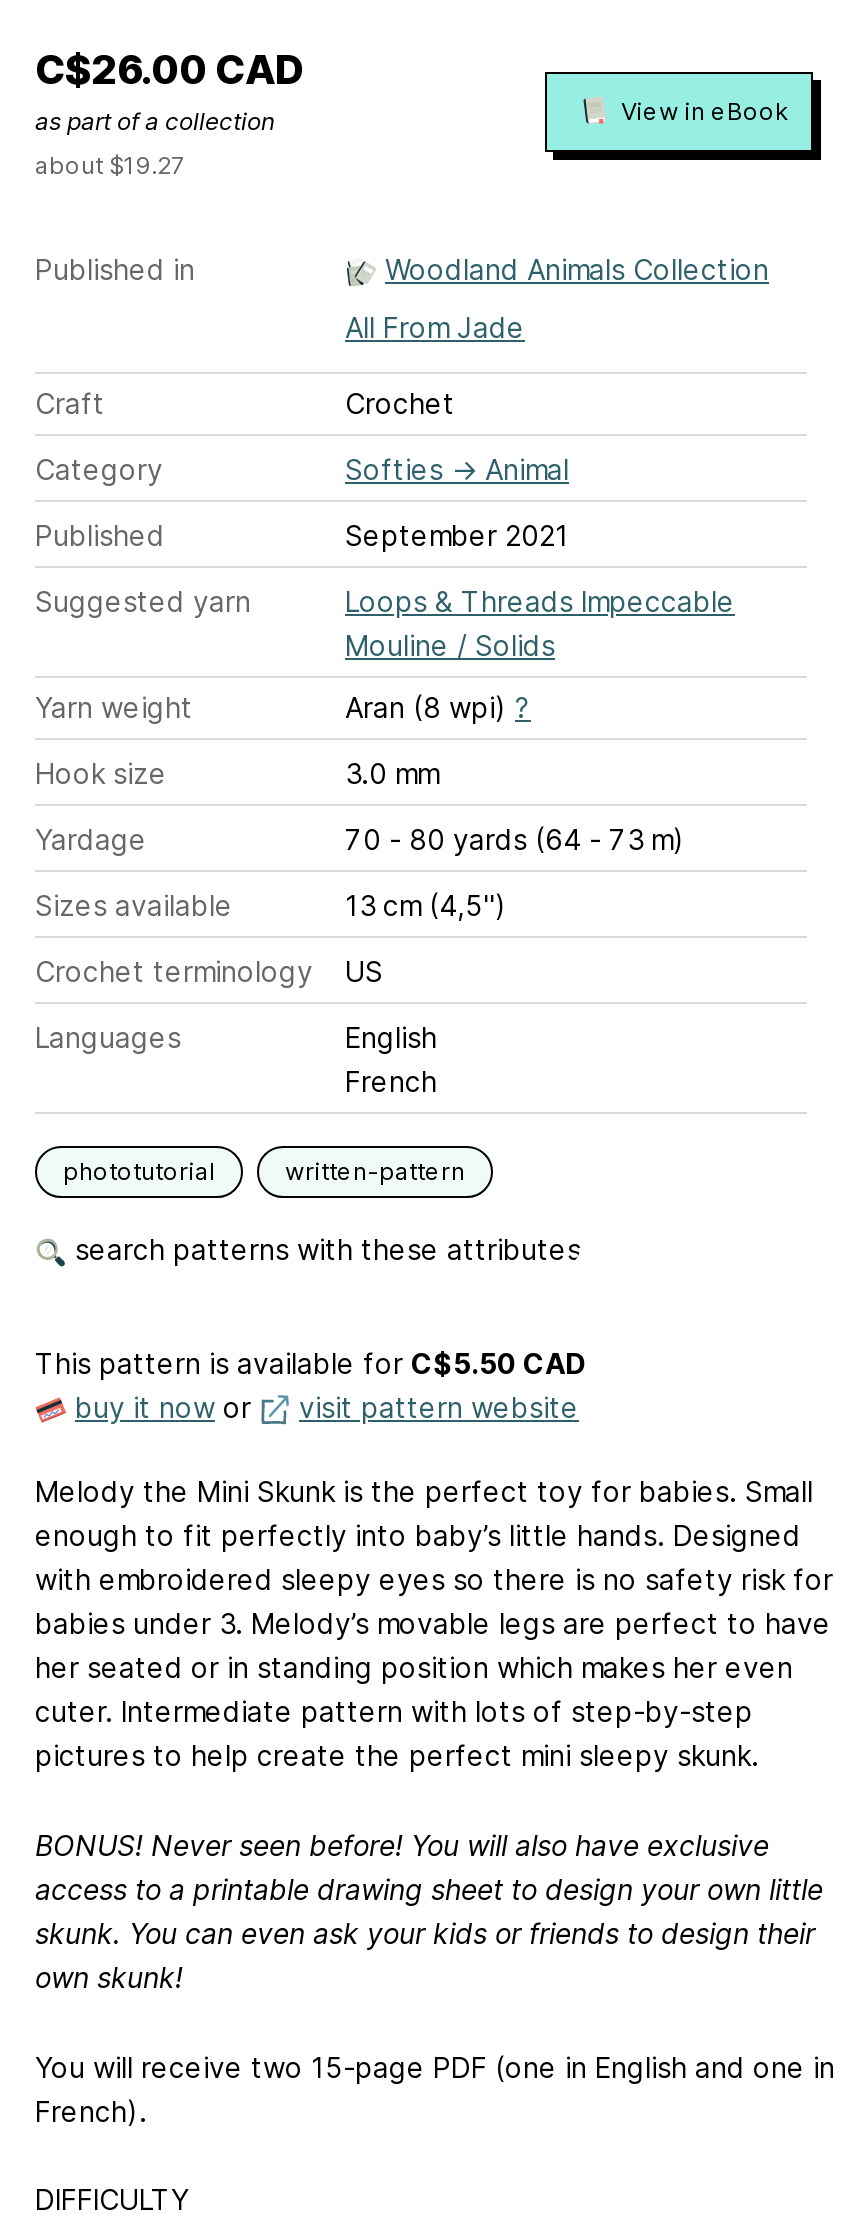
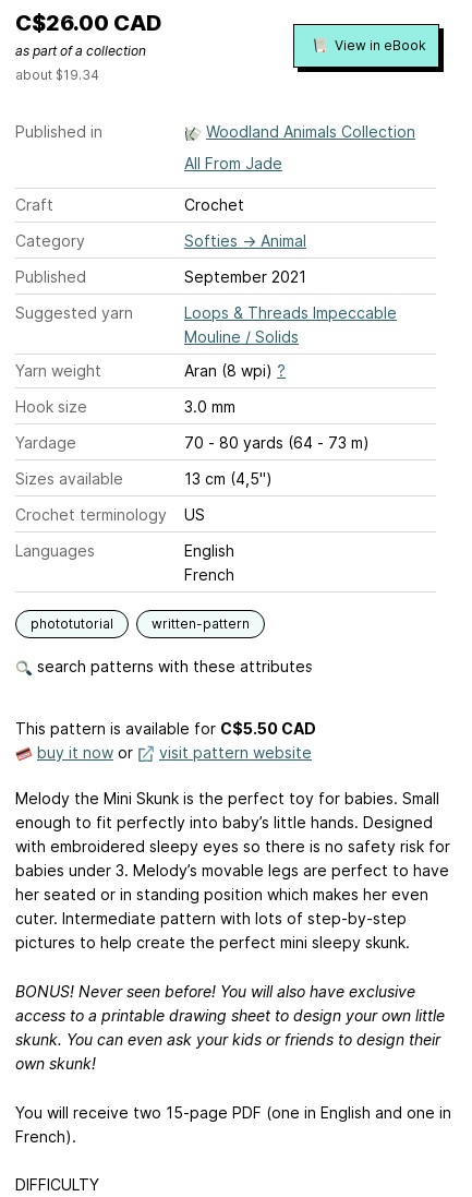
- about $19.27
+ about $19.34
